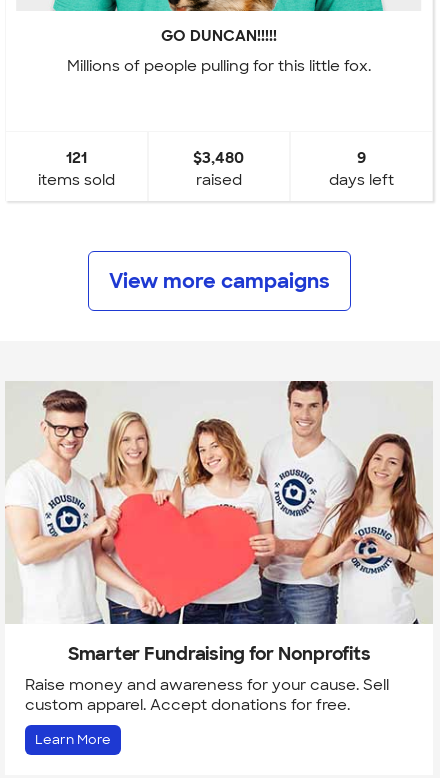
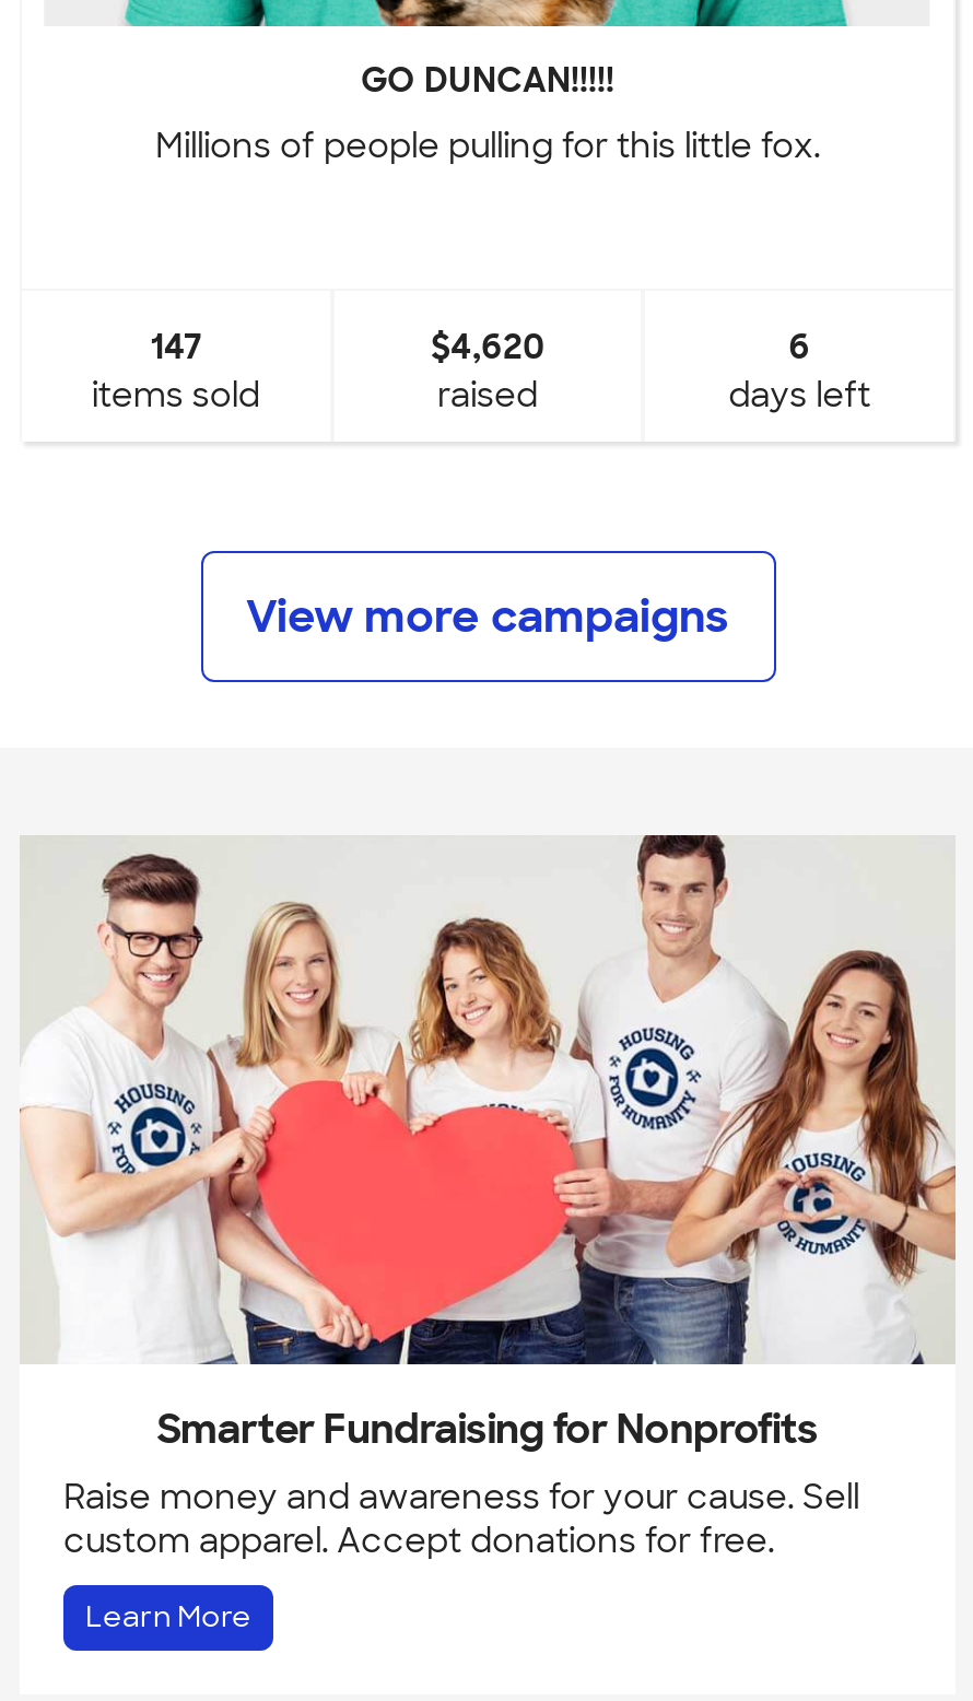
- 121
+ 147

- $3,480
+ $4,620

- 9
+ 6
